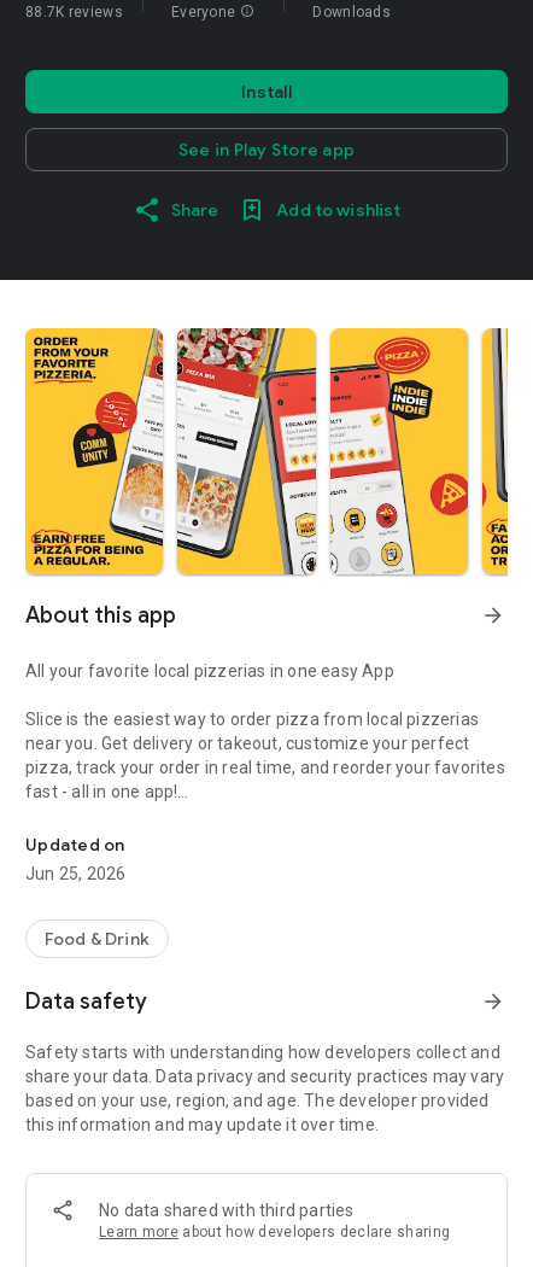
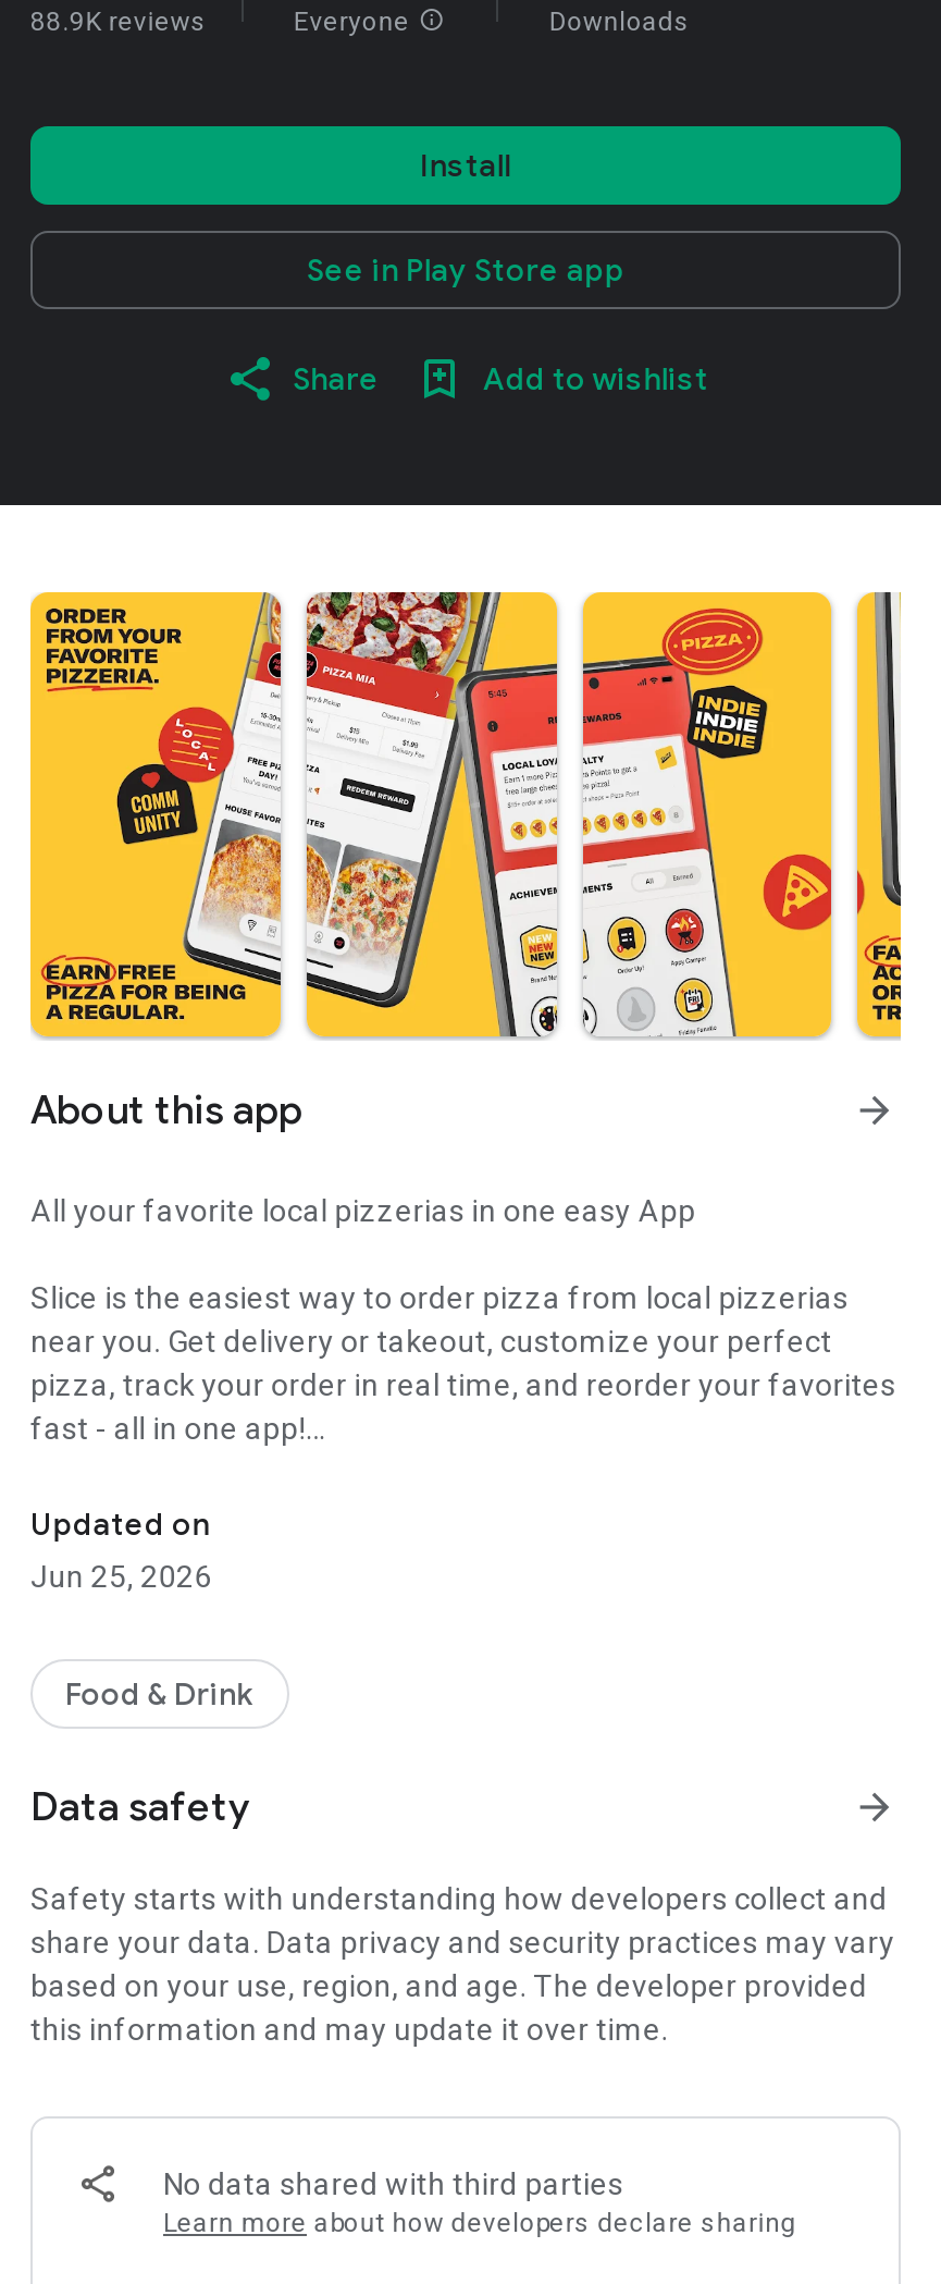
- 88.7K reviews
+ 88.9K reviews
